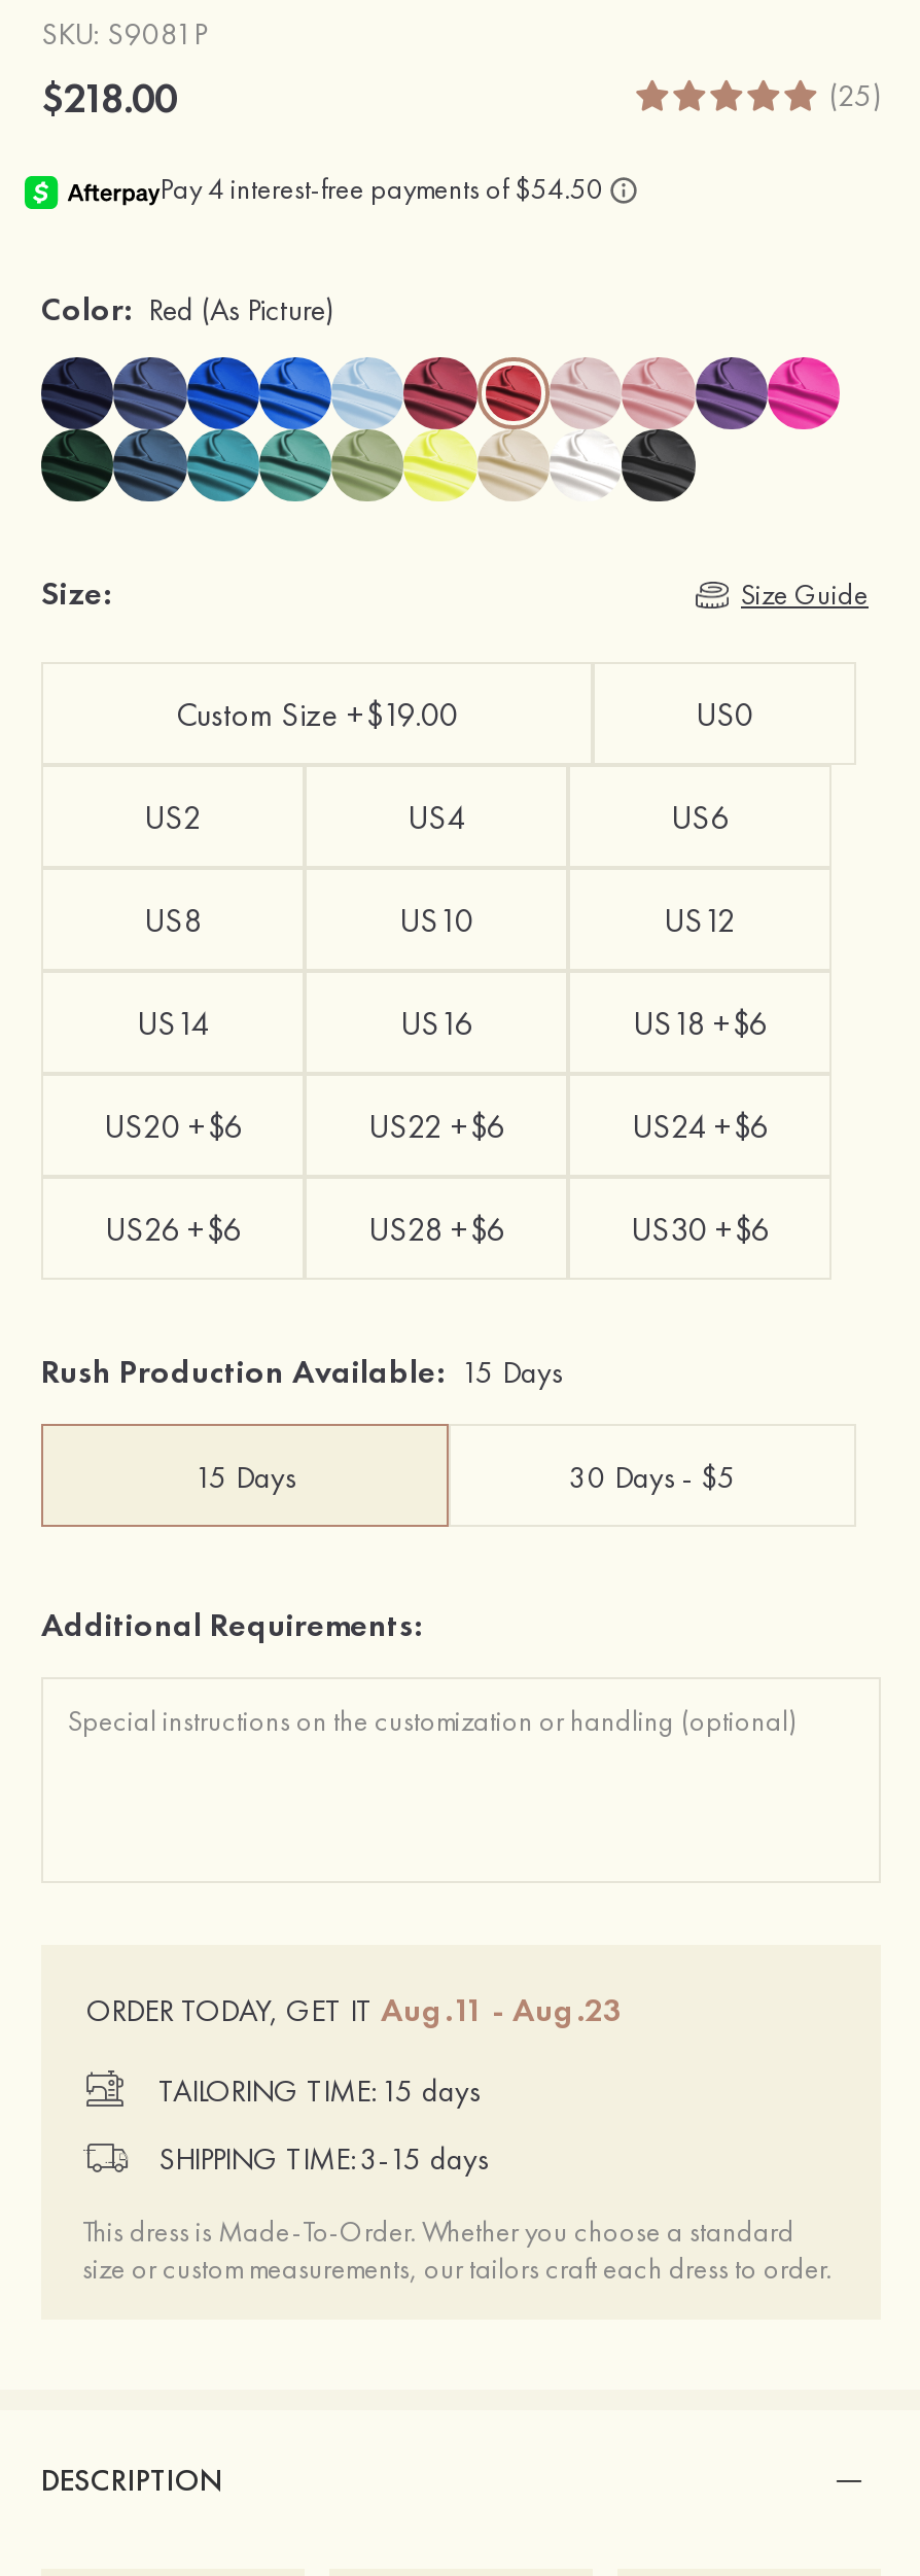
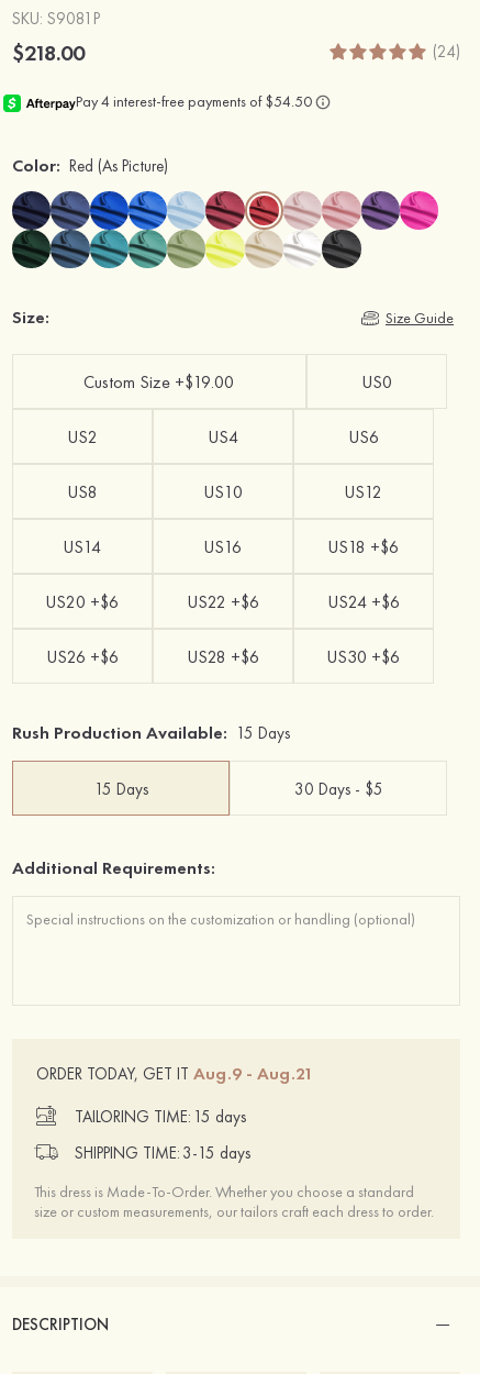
- (25)
+ (24)

- ORDER TODAY, GET IT Aug.11 - Aug.23
+ ORDER TODAY, GET IT Aug.9 - Aug.21
